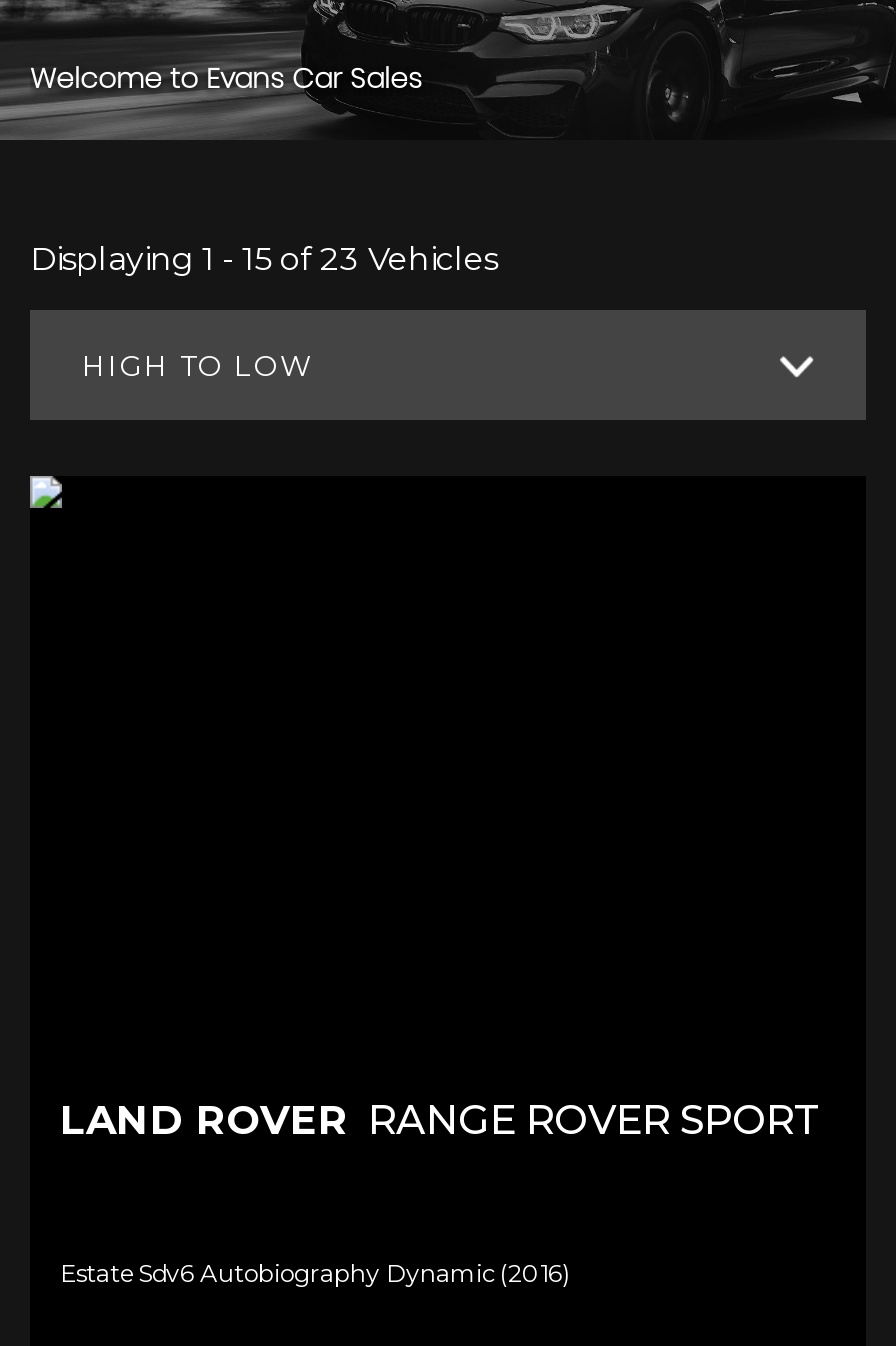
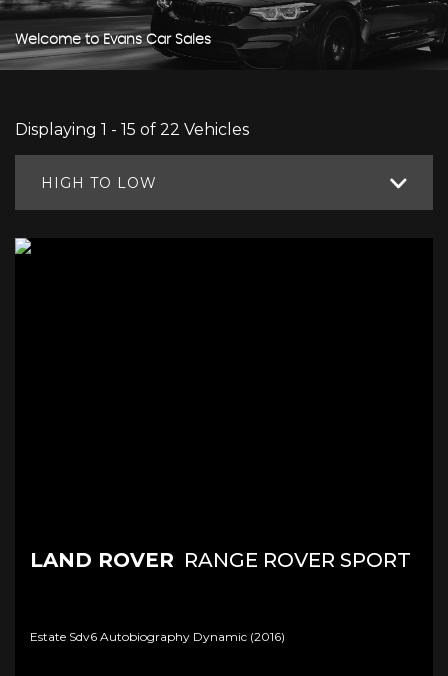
- Displaying 1 - 15 of 23 Vehicles
+ Displaying 1 - 15 of 22 Vehicles
